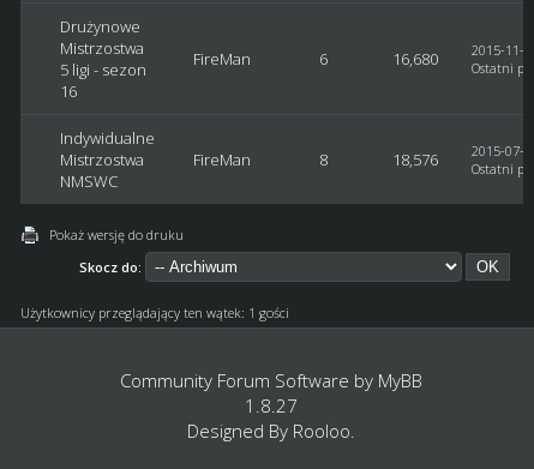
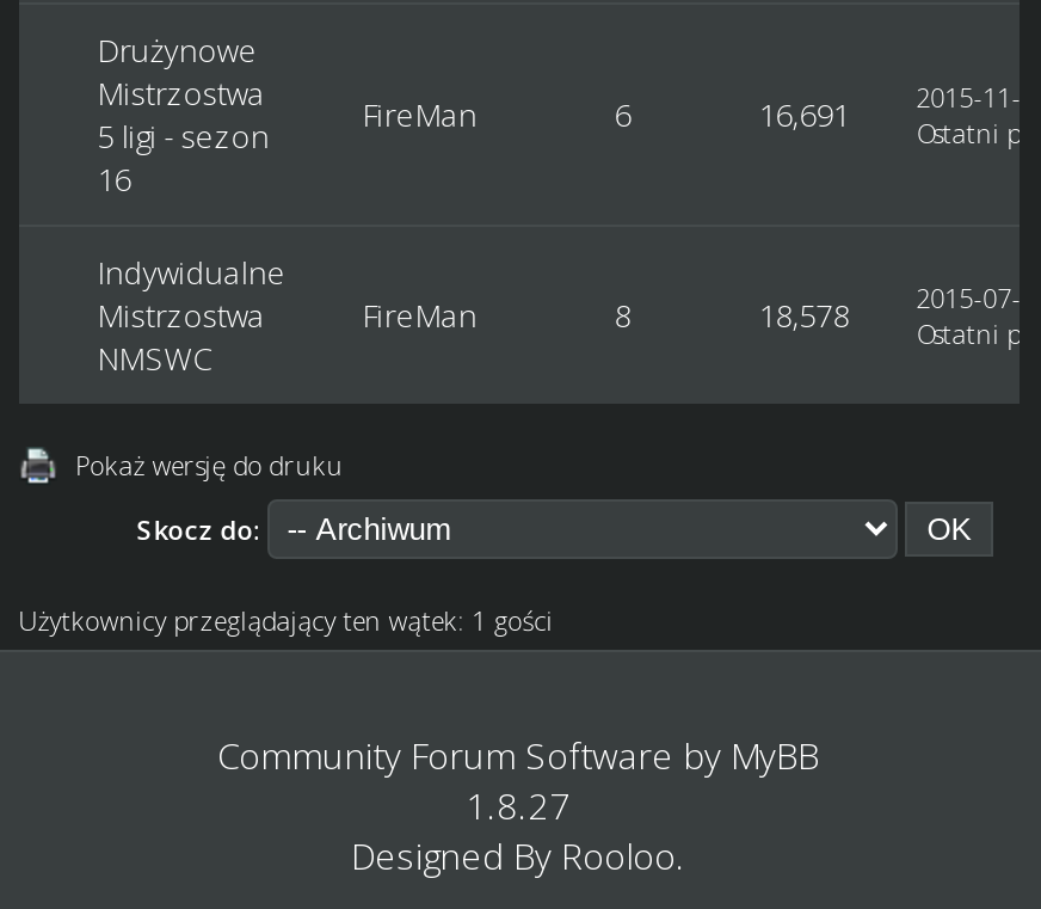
- 16,680
+ 16,691

- 18,576
+ 18,578
